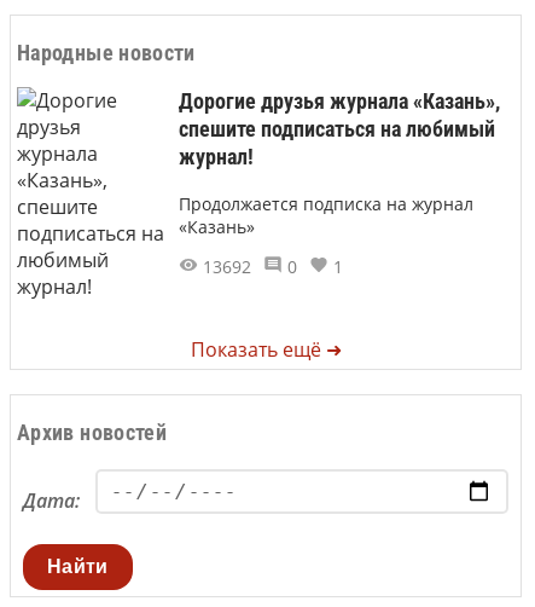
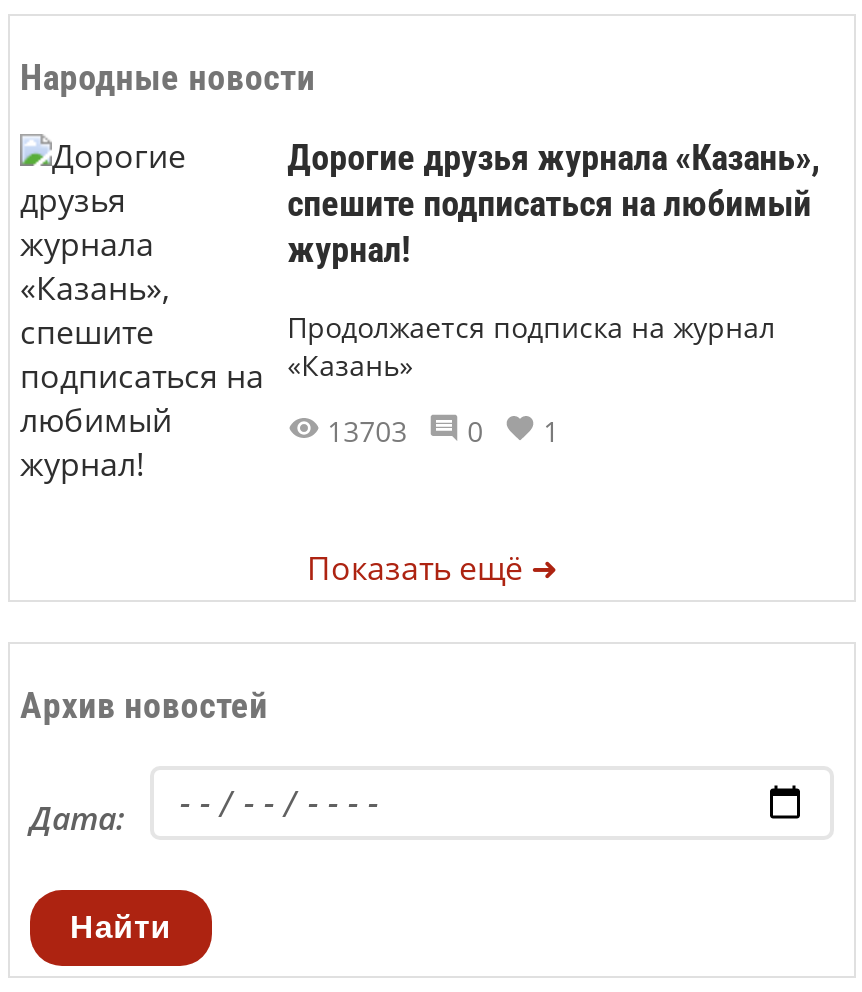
- 13692 0 1
+ 13703 0 1
